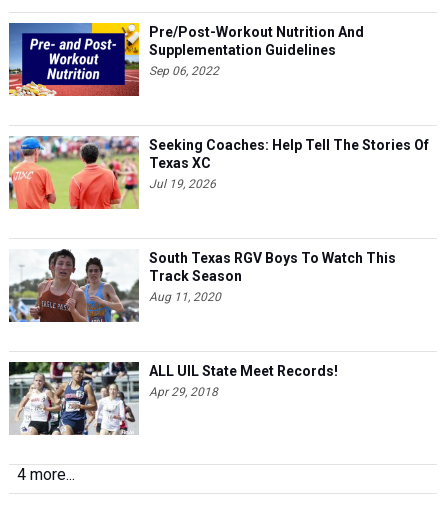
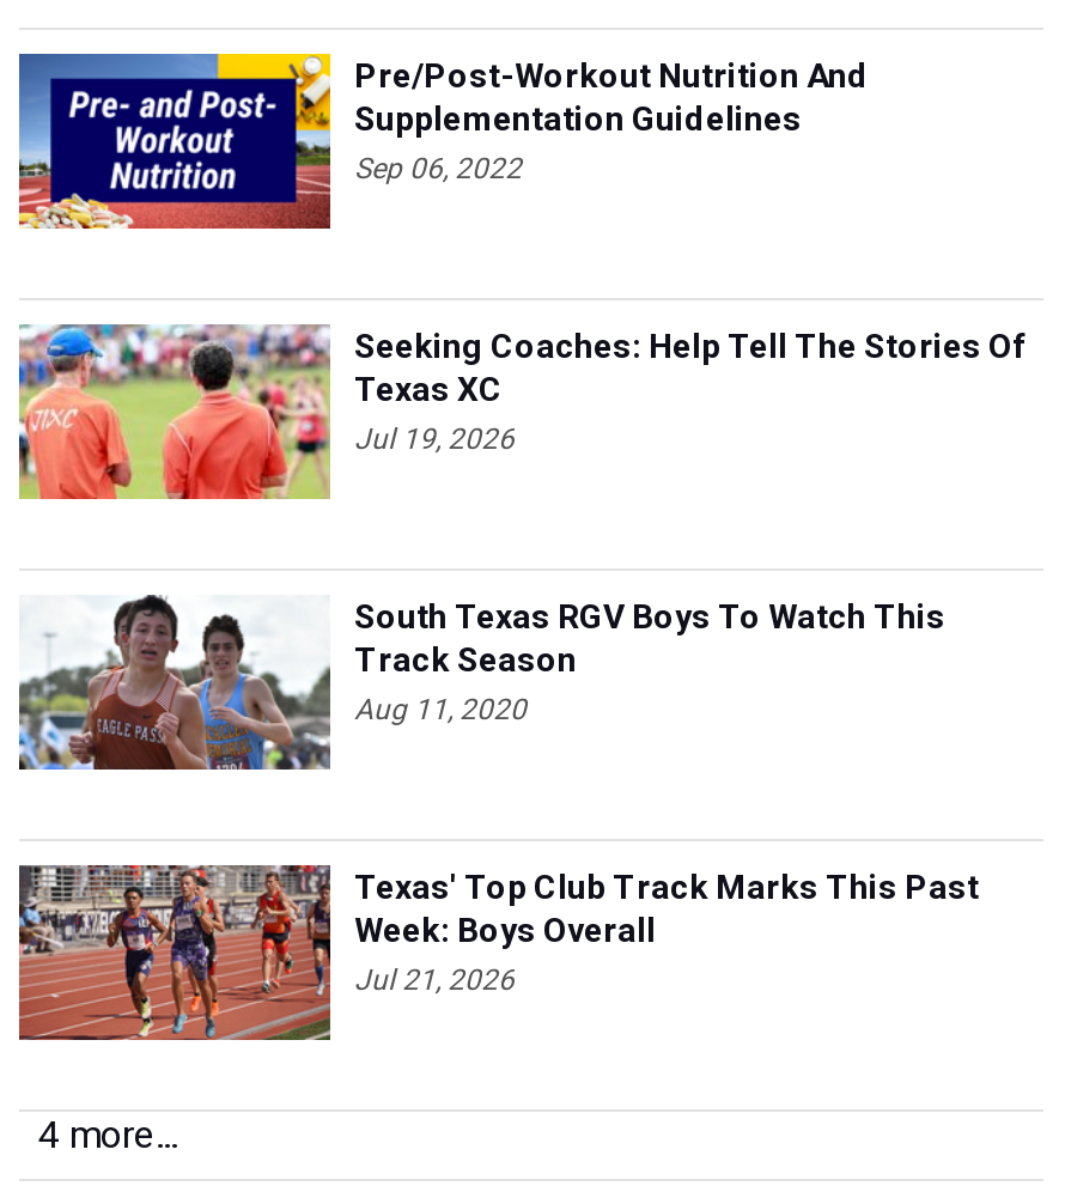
- [image]
- ALL UIL State Meet Records!
- Apr 29, 2018
+ [image]
+ Texas' Top Club Track Marks This Past
+ Week: Boys Overall
+ Jul 21, 2026
